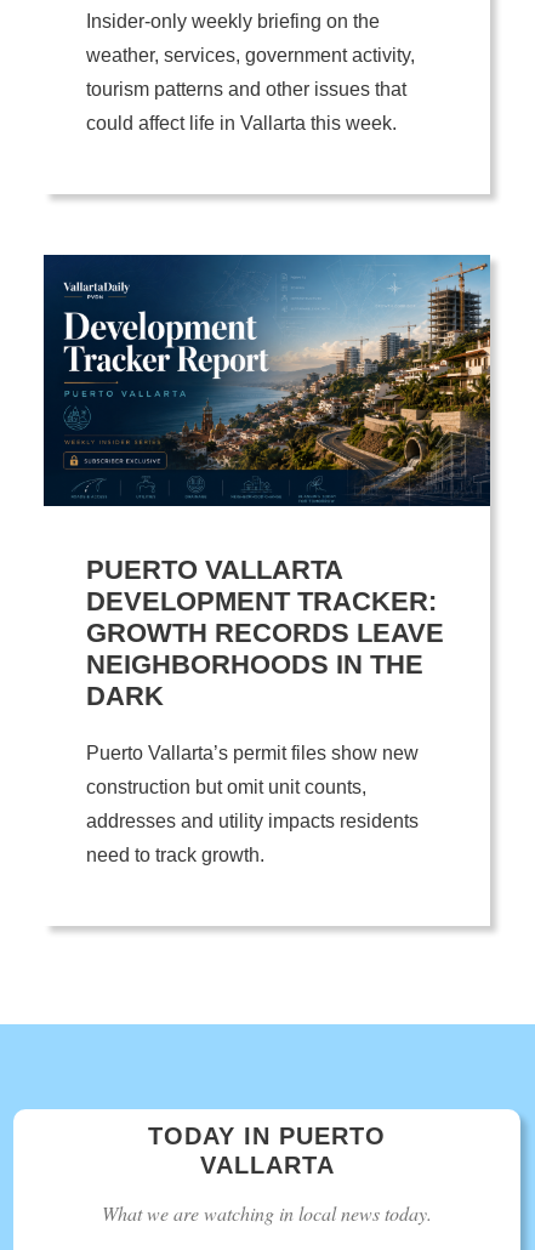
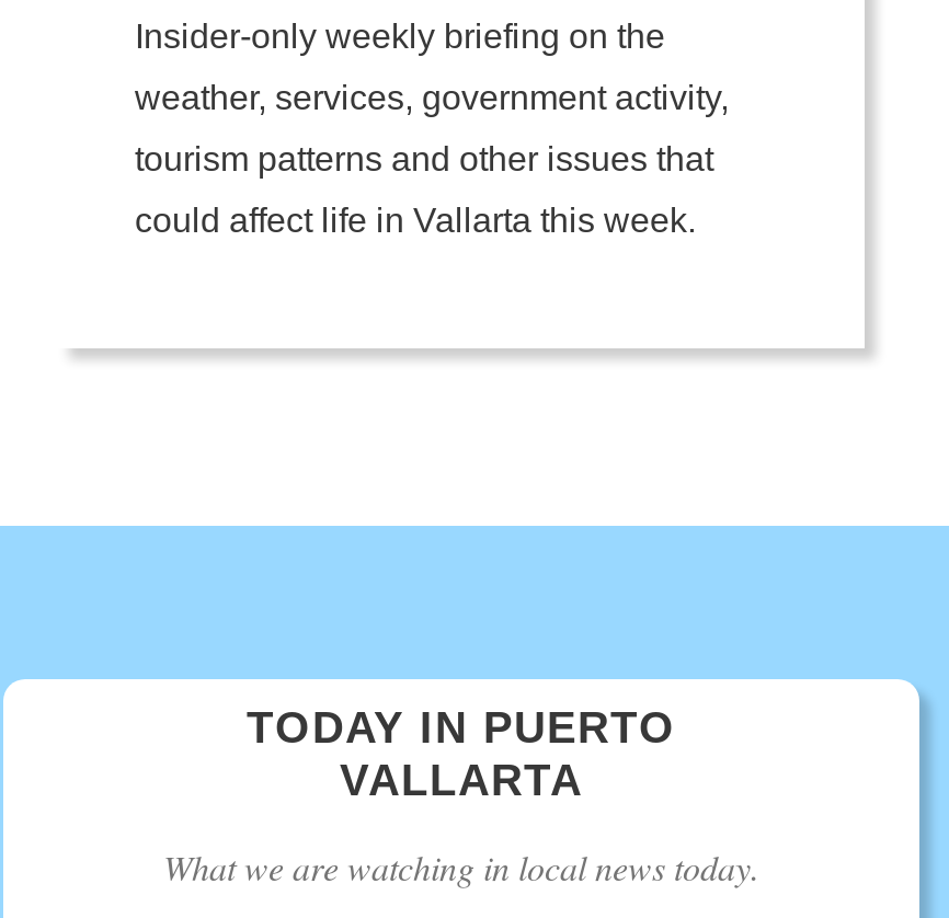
- [image]
- PUERTO VALLARTA
- DEVELOPMENT TRACKER:
- GROWTH RECORDS LEAVE
- NEIGHBORHOODS IN THE
- DARK
- Puerto Vallarta’s permit files show new
- construction but omit unit counts,
- addresses and utility impacts residents
- need to track growth.
